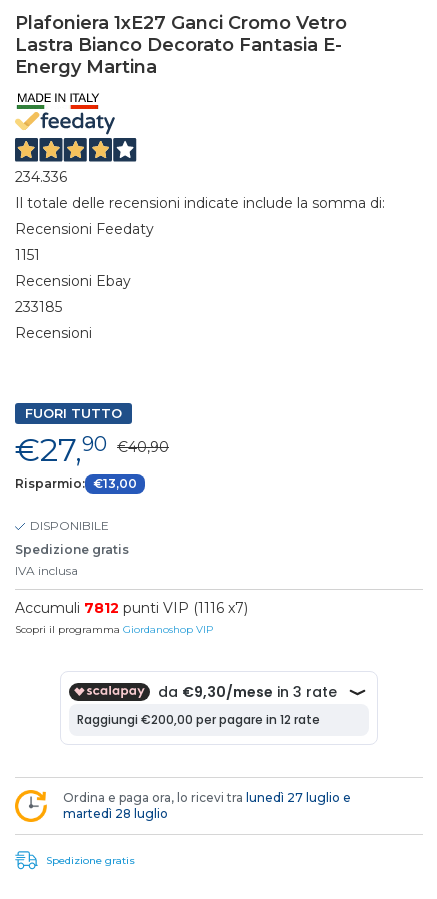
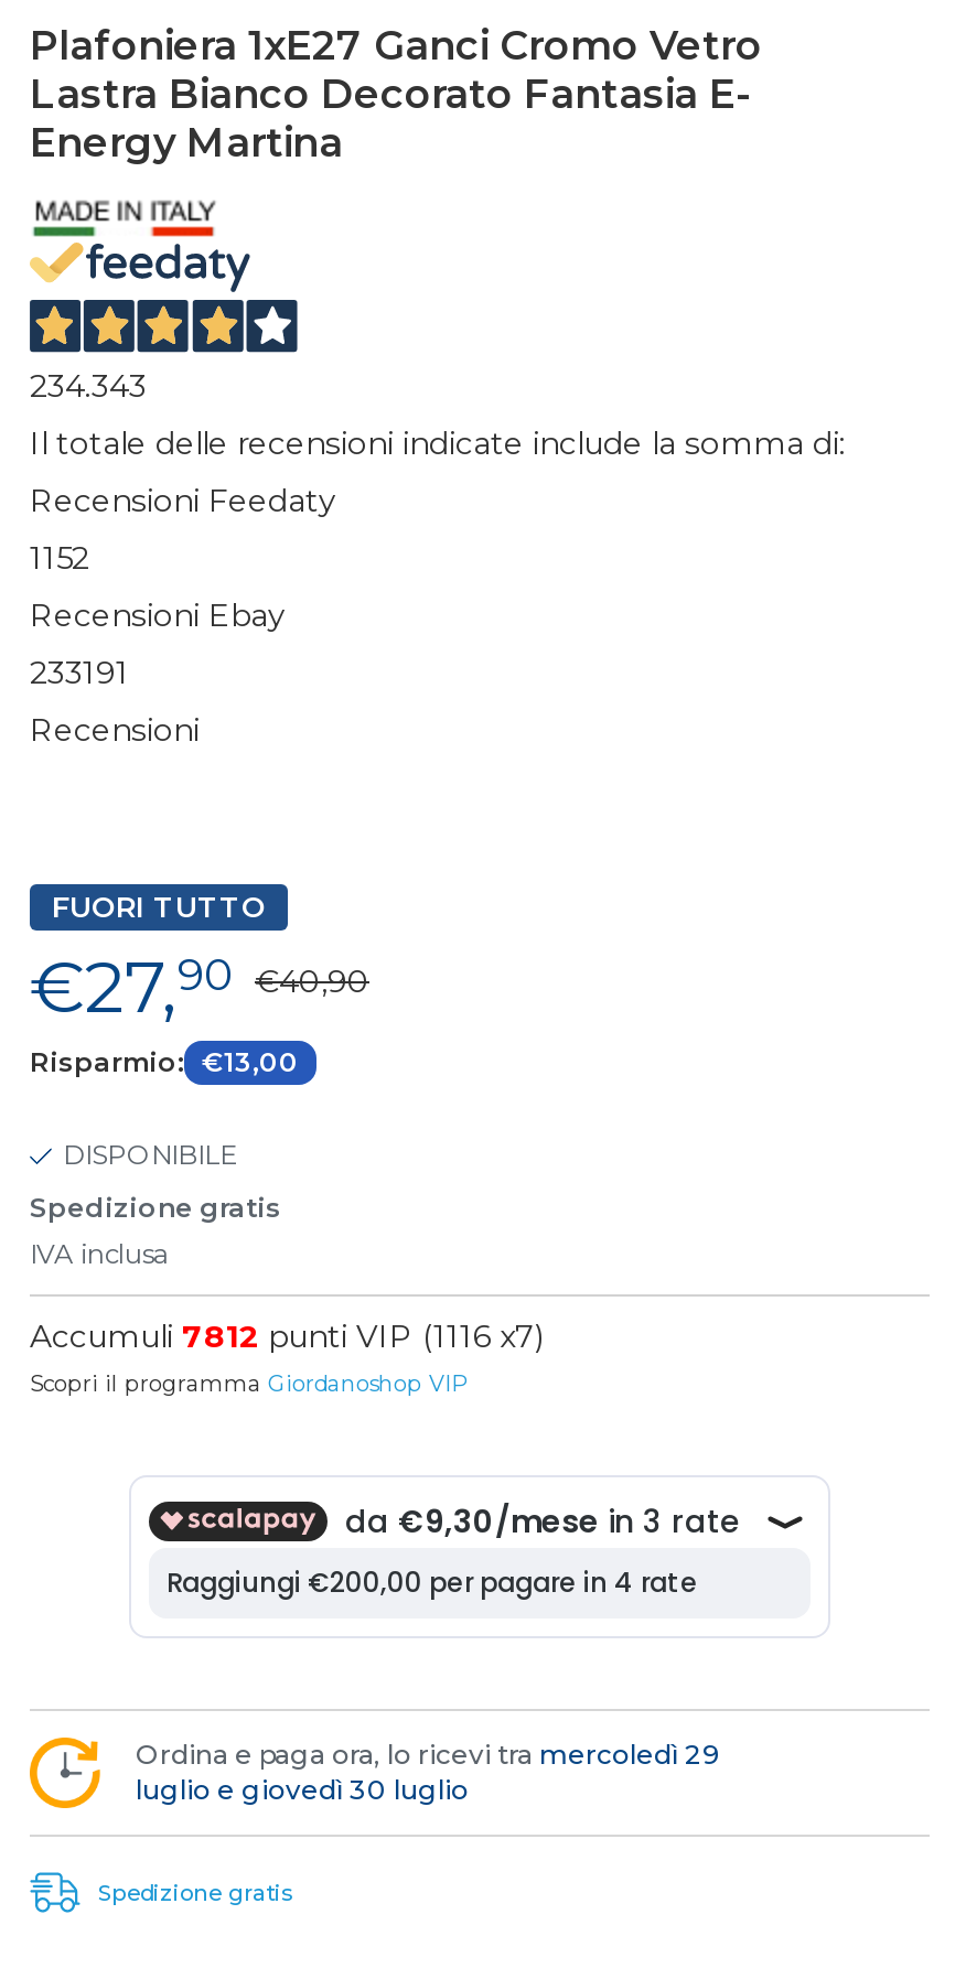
- 234.336
+ 234.343

- 1151
+ 1152

- 233185
+ 233191

- Ordina e paga ora, lo ricevi tra lunedì 27 luglio e
- martedì 28 luglio
+ Ordina e paga ora, lo ricevi tra mercoledì 29
+ luglio e giovedì 30 luglio
